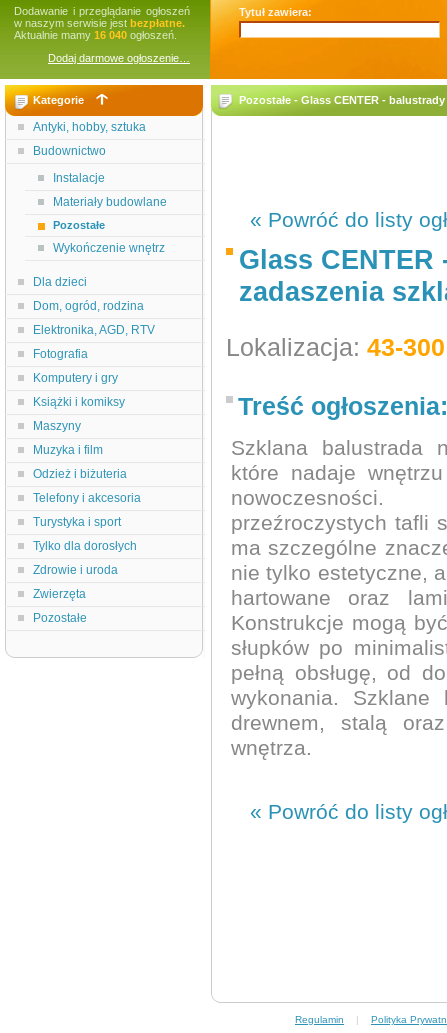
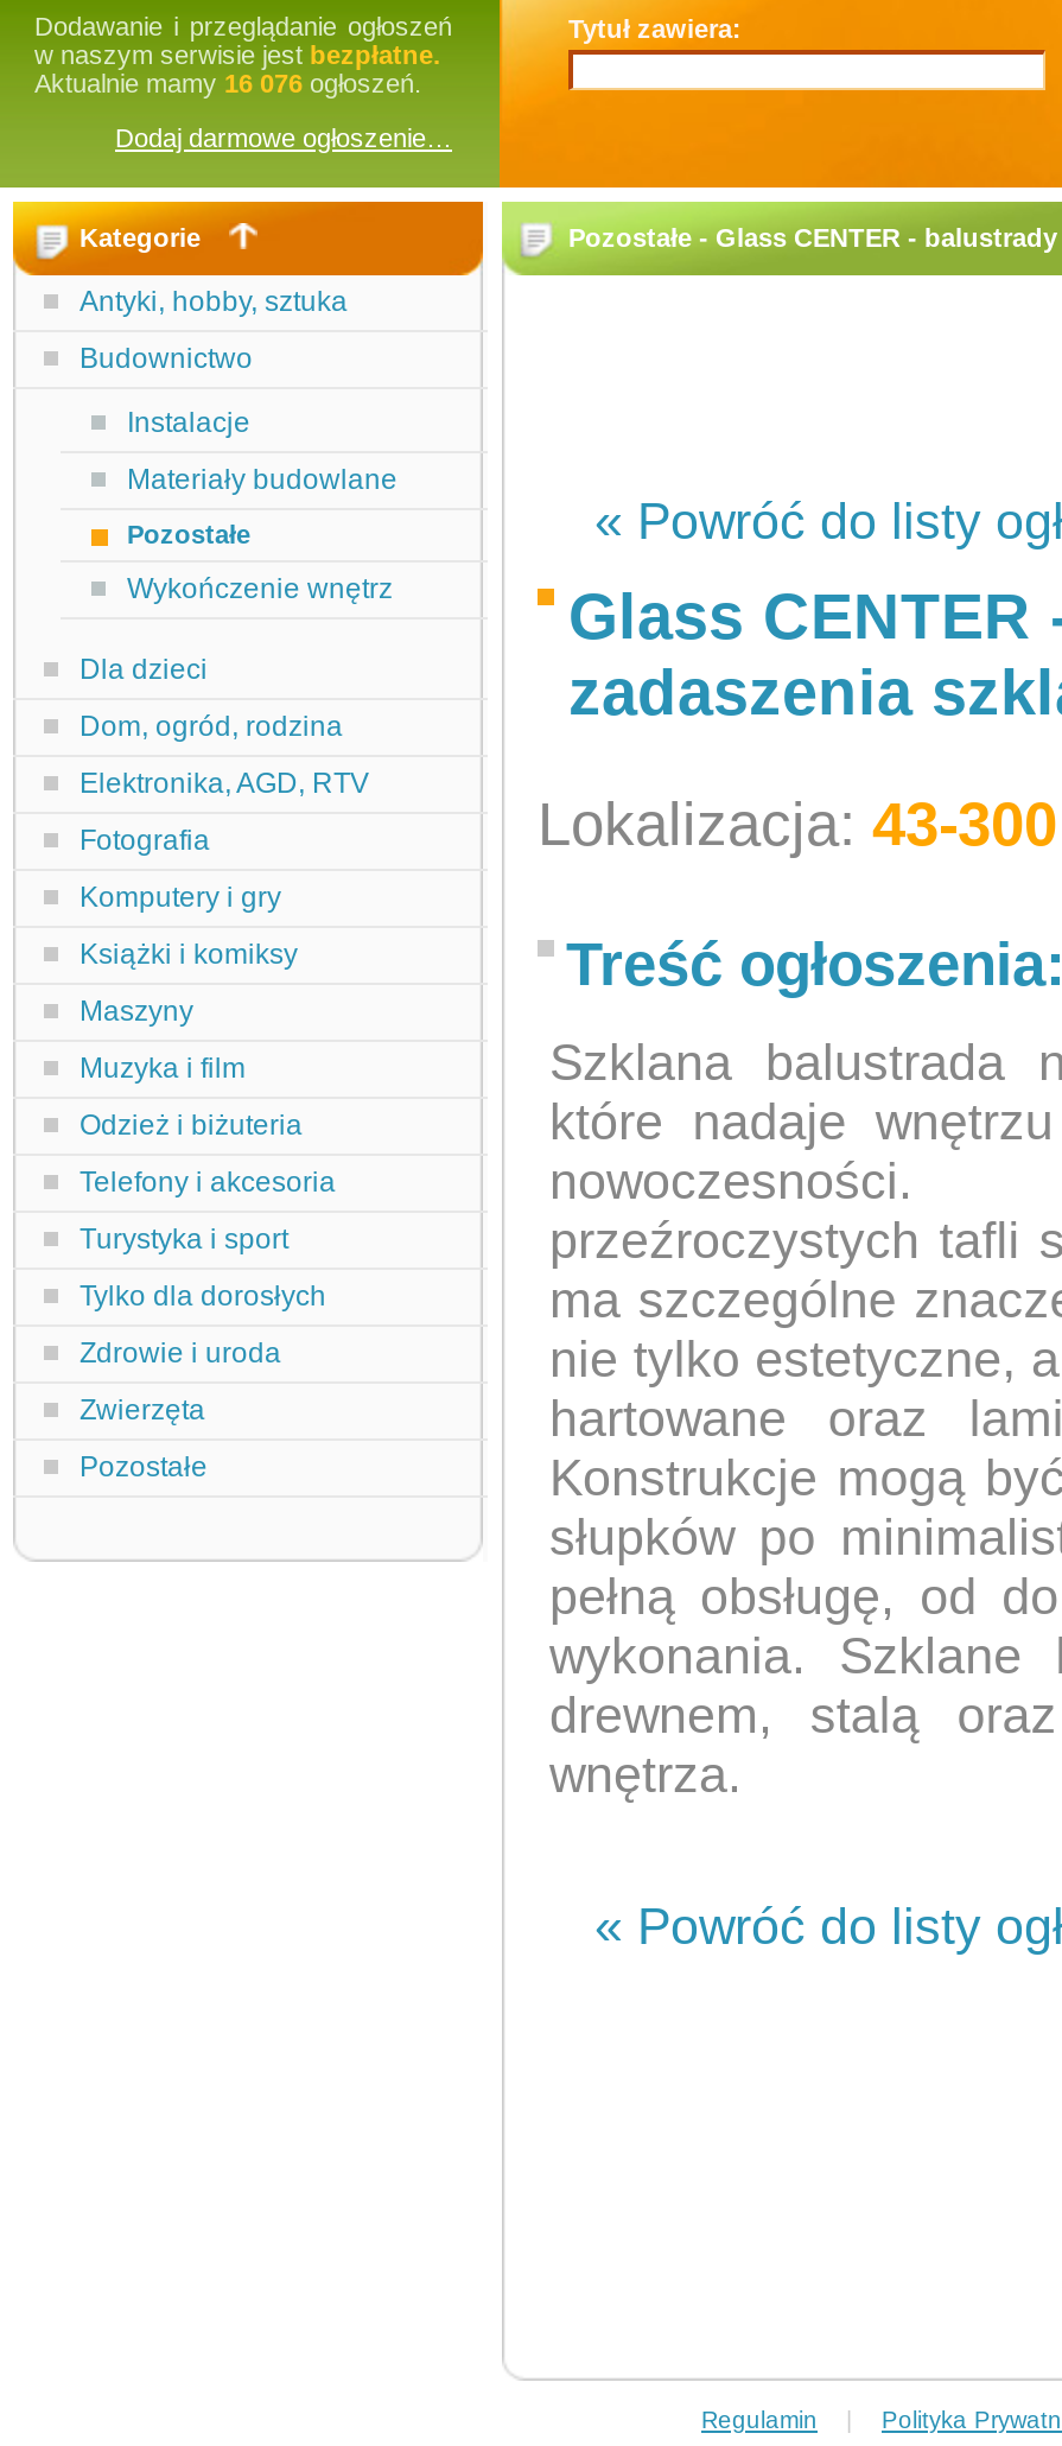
- Aktualnie mamy 16 040 ogłoszeń.
+ Aktualnie mamy 16 076 ogłoszeń.
